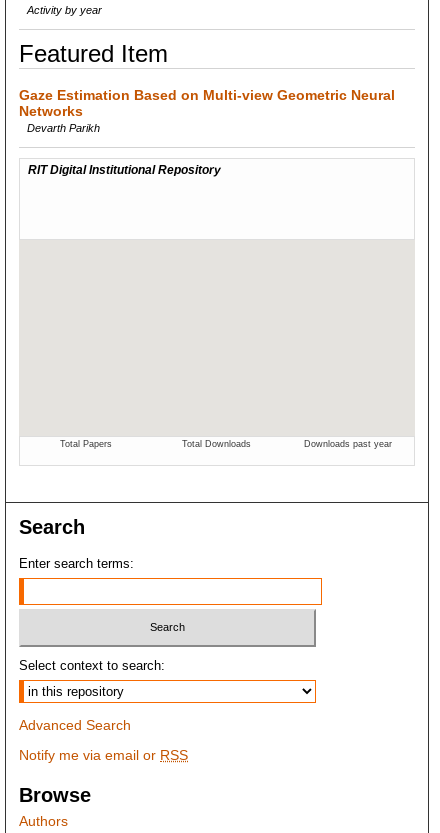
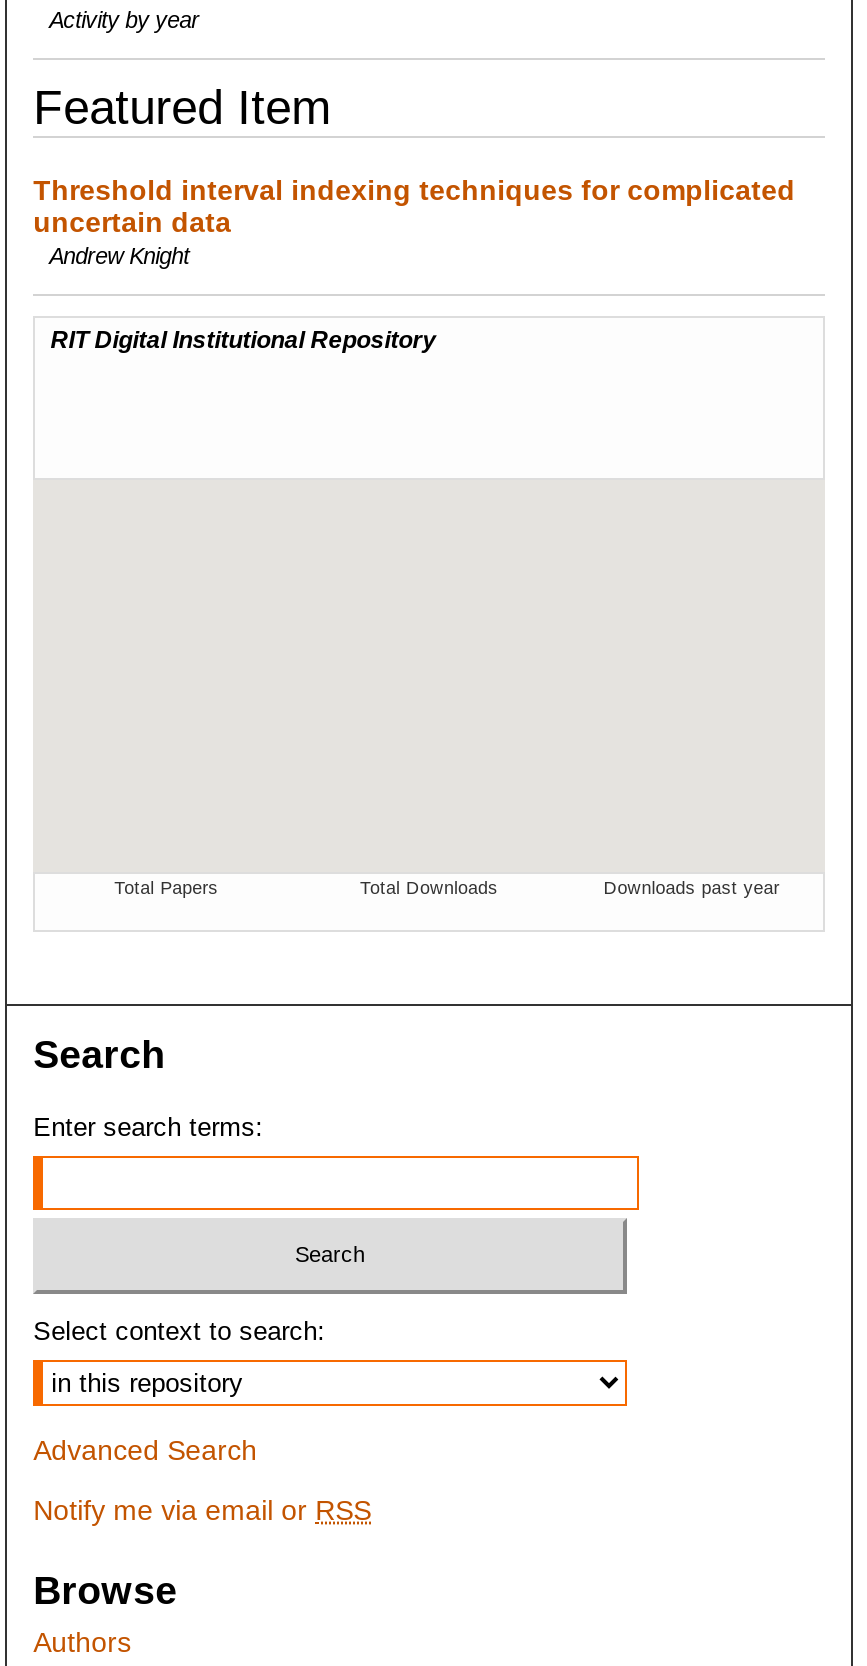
- Gaze Estimation Based on Multi-view Geometric Neural
- Networks
- Devarth Parikh
+ Threshold interval indexing techniques for complicated
+ uncertain data
+ Andrew Knight
